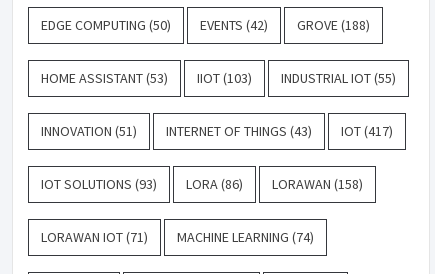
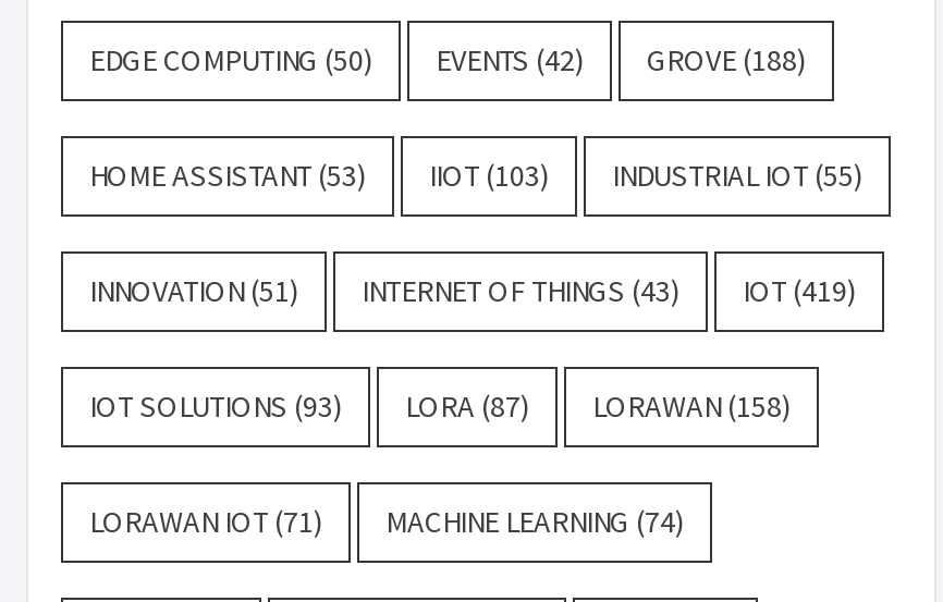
- INNOVATION (51) INTERNET OF THINGS (43) IOT (417)
+ INNOVATION (51) INTERNET OF THINGS (43) IOT (419)

- IOT SOLUTIONS (93) LORA (86) LORAWAN (158)
+ IOT SOLUTIONS (93) LORA (87) LORAWAN (158)
